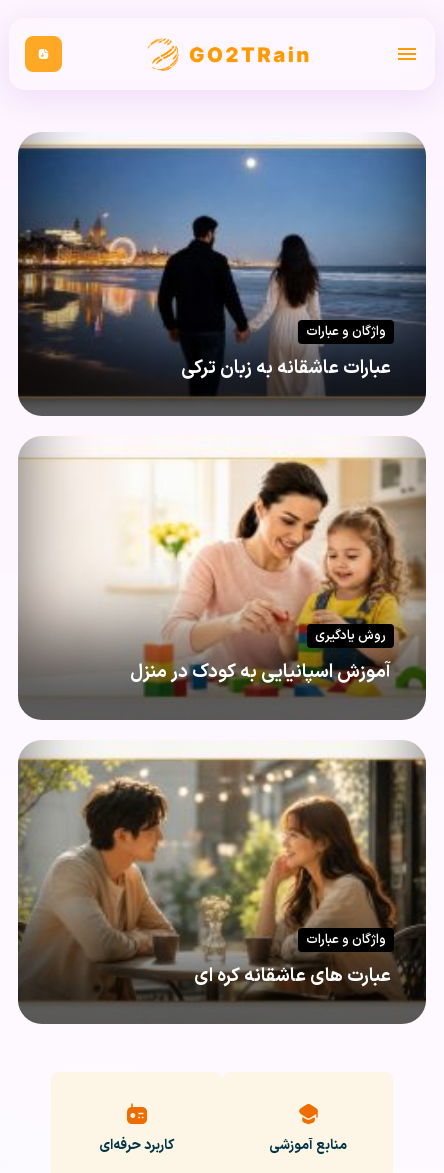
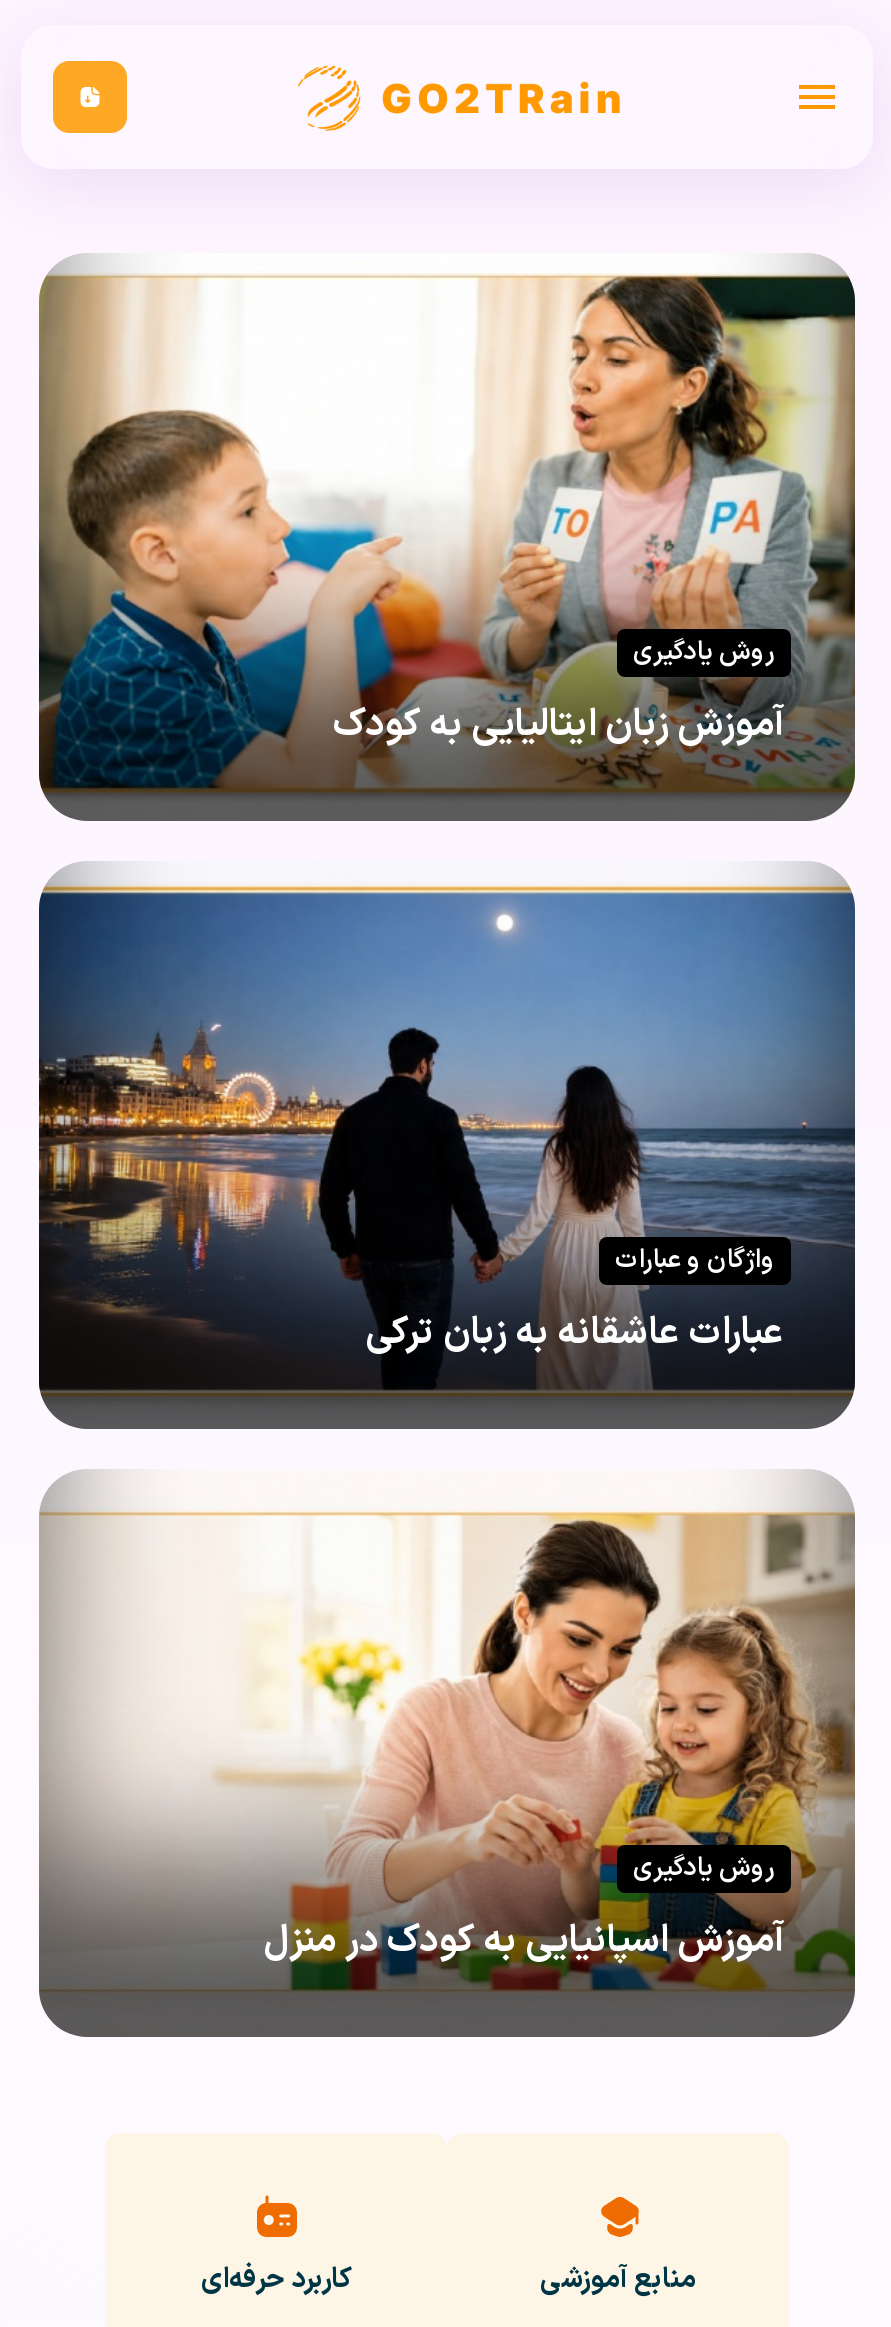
+ [image]
+ روش یادگیری
+ آموزش زبان ایتالیایی به کودک

moved down: [image] | واژگان و عبارات | عبارات عاشقانه به زبان ترکی | روش یادگیری | آموزش اسپانیایی به کودک در منزل

- [image]
- واژگان و عبارات
- عبارت های عاشقانه کره ای
